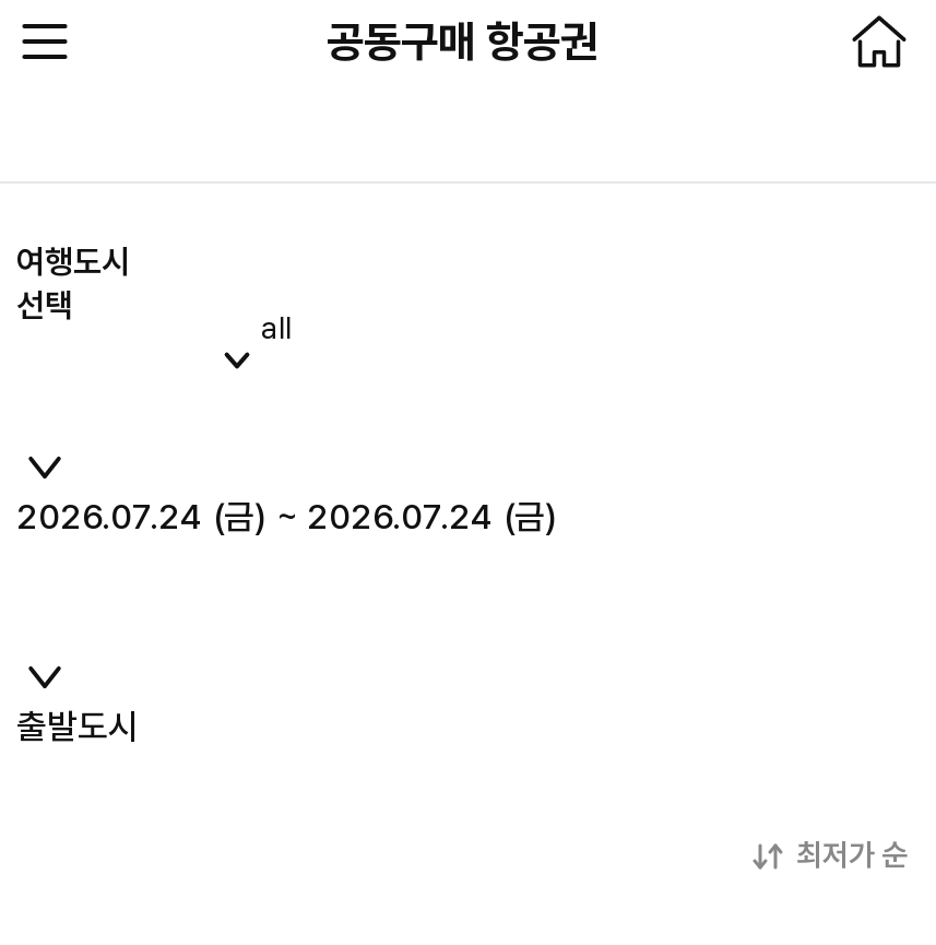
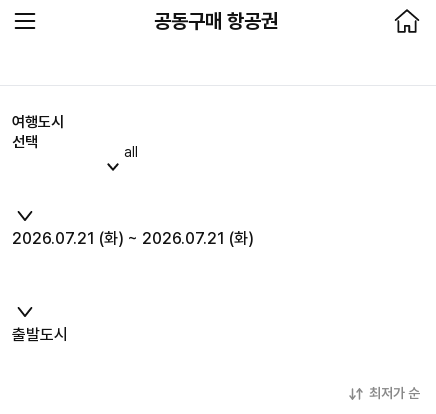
- 2026.07.24 (금) ~ 2026.07.24 (금)
+ 2026.07.21 (화) ~ 2026.07.21 (화)
